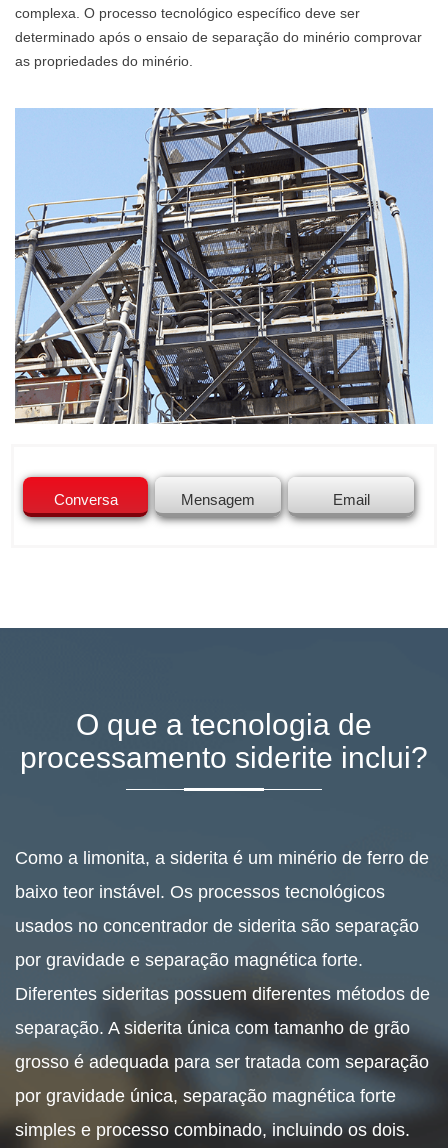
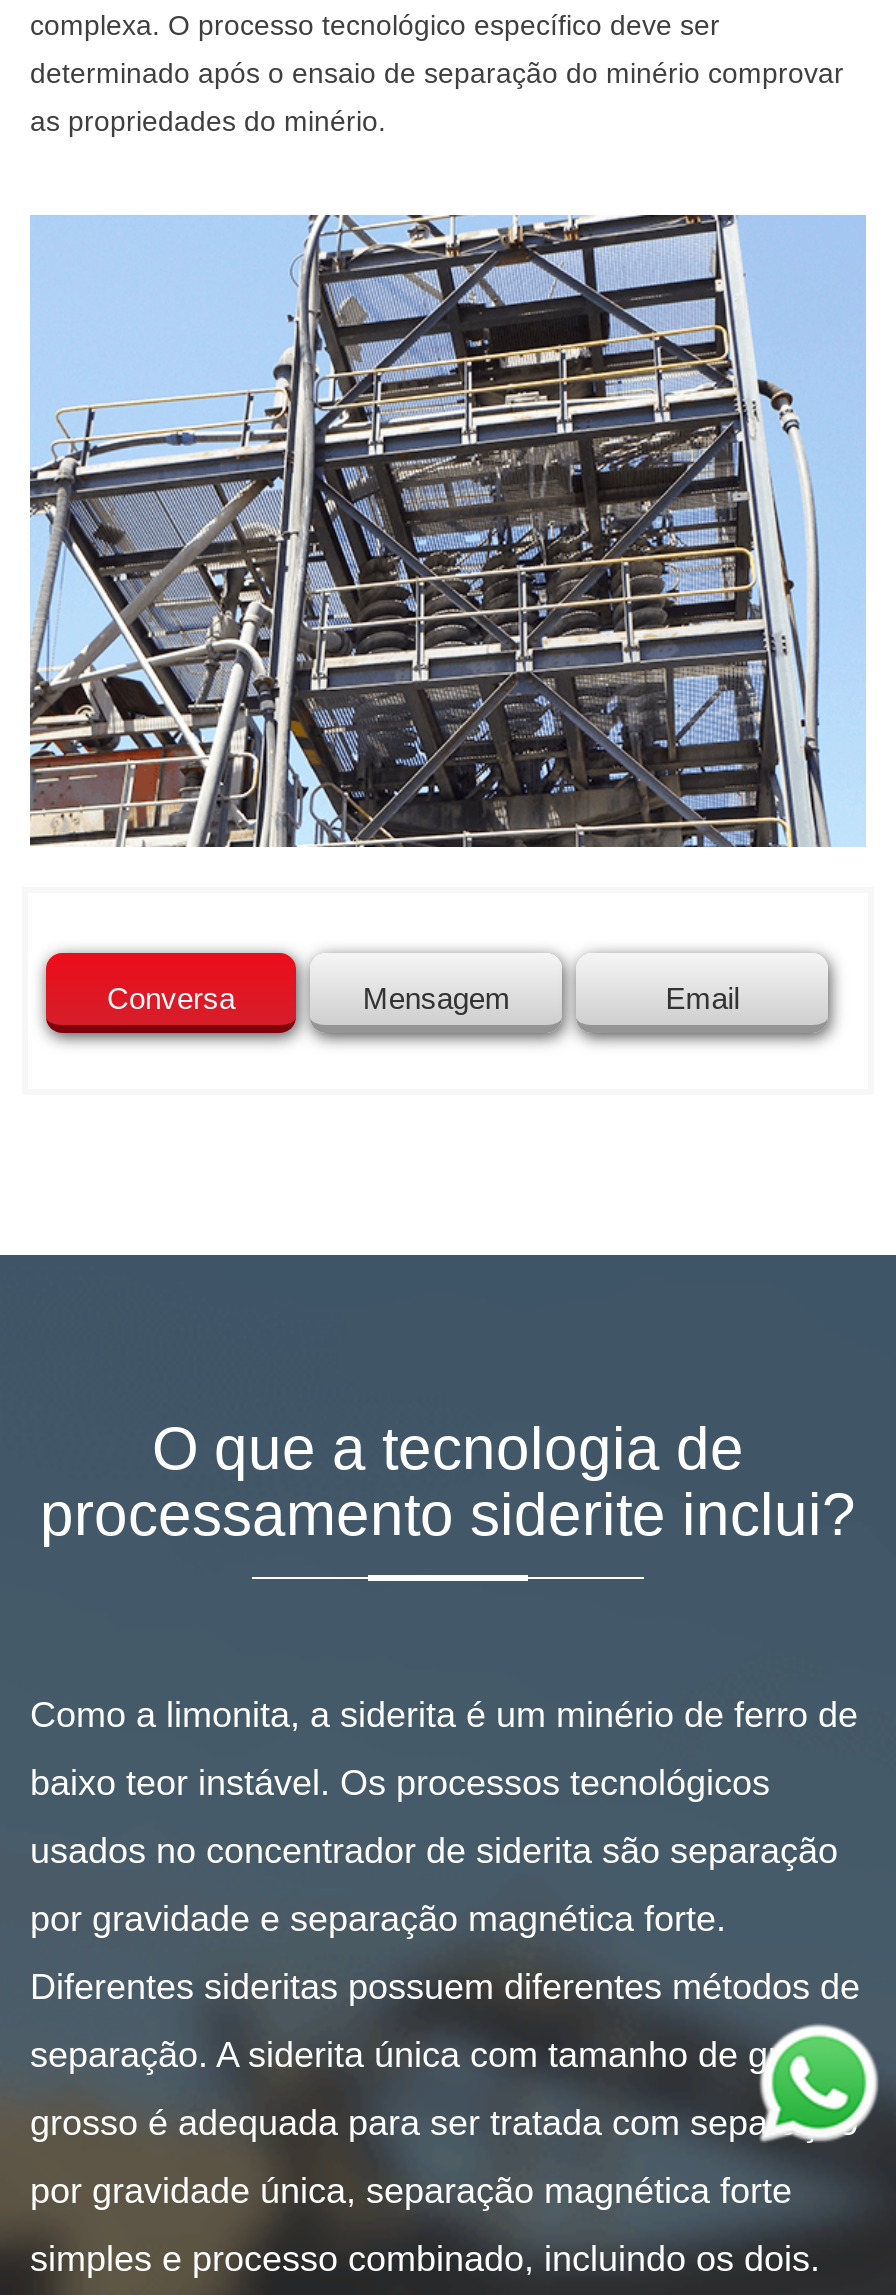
- [image]
+ [image]
